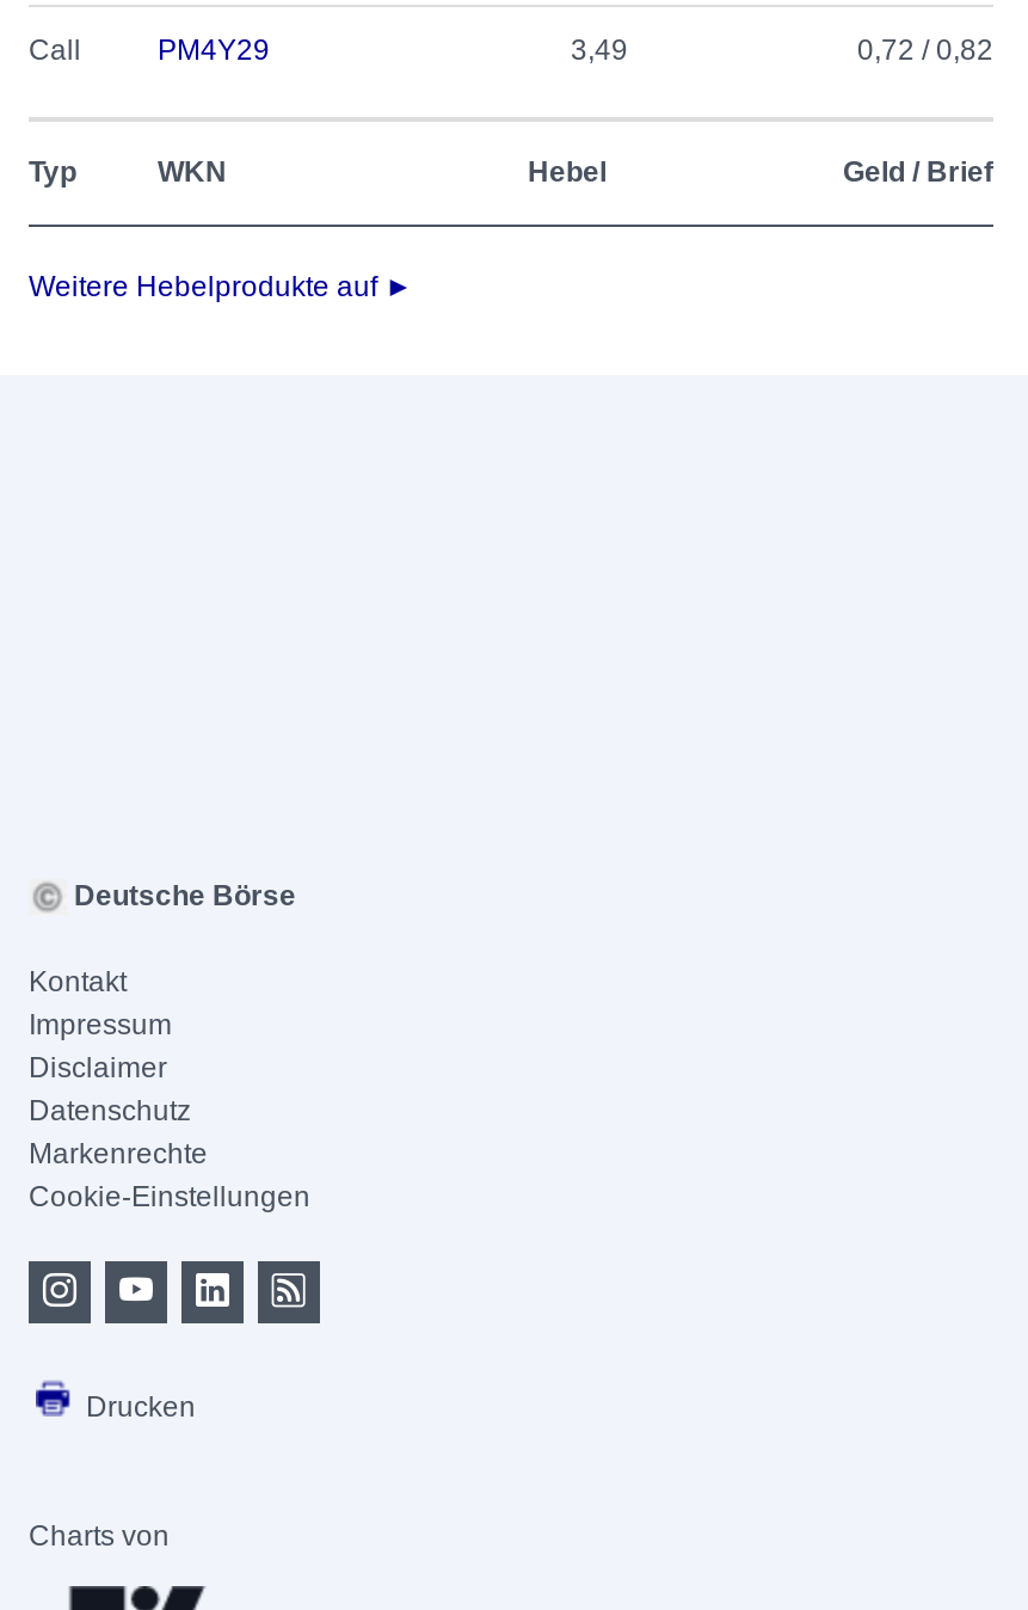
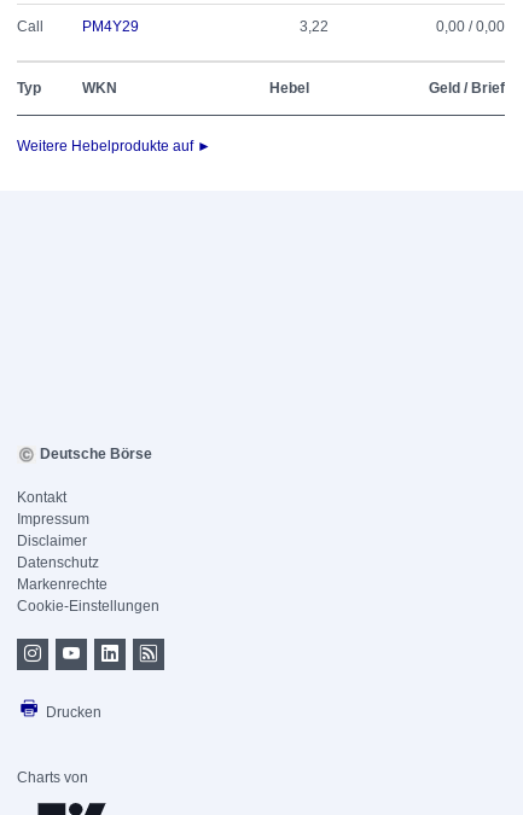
- 3,49
+ 3,22

- 0,72 / 0,82
+ 0,00 / 0,00
